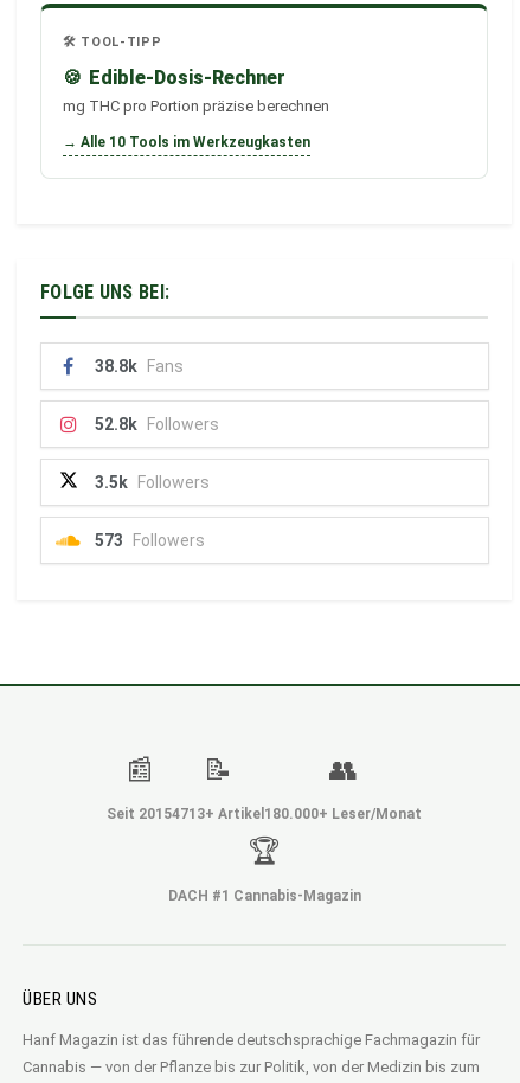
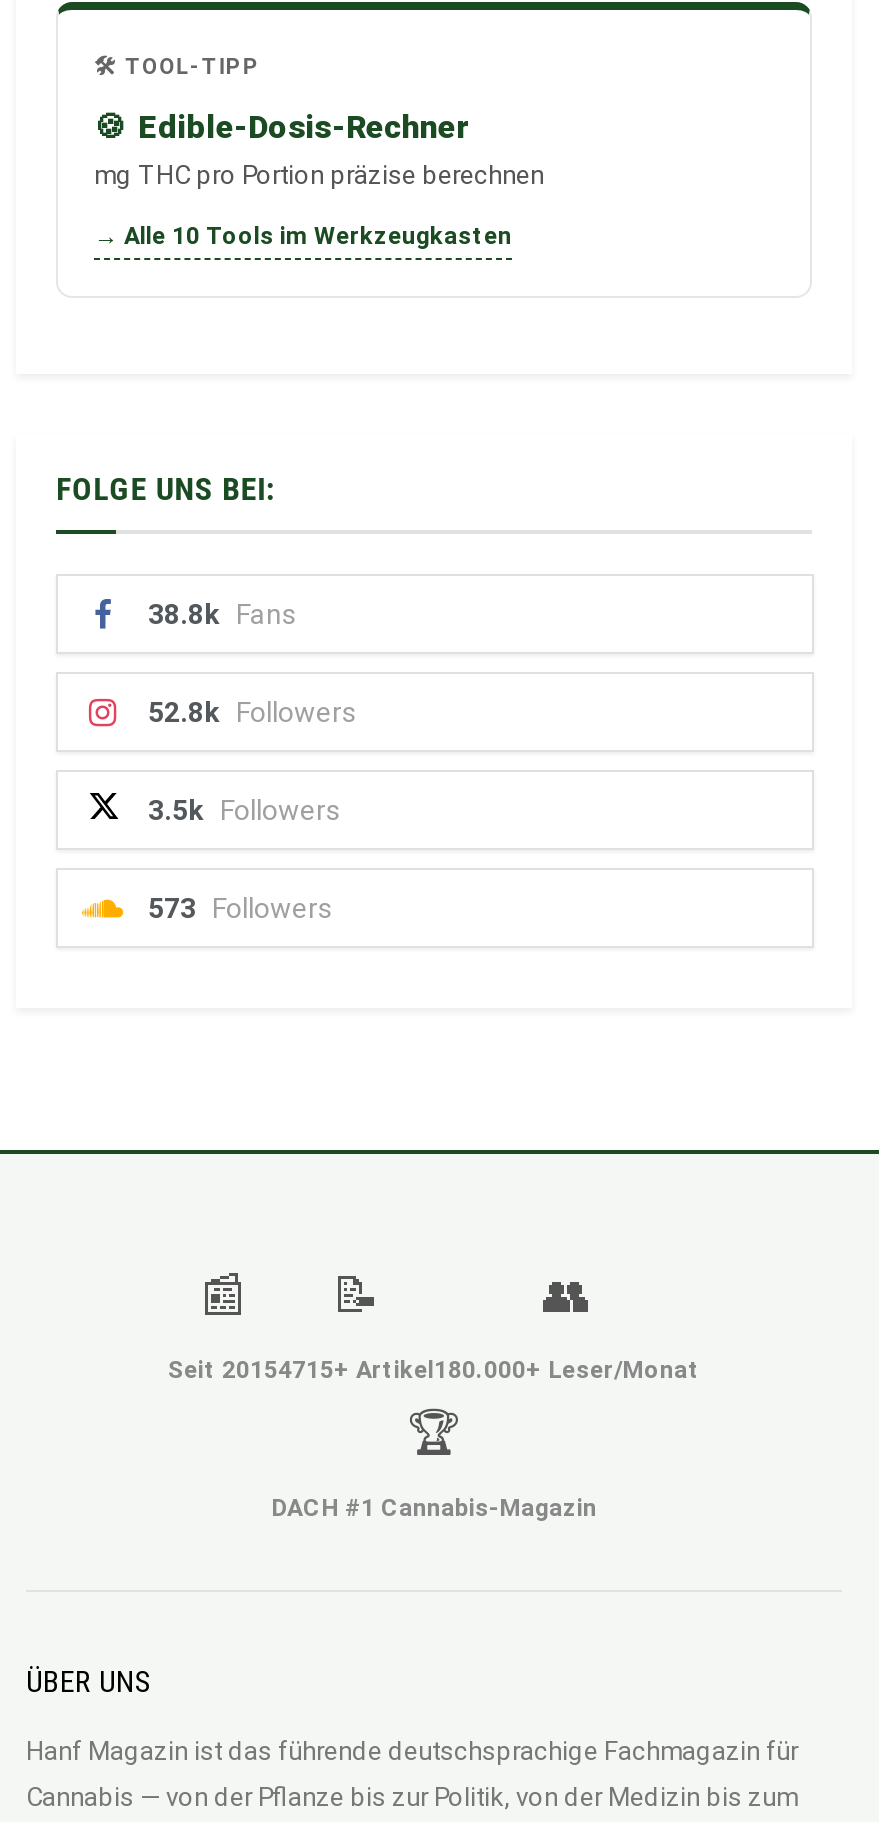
- Seit 2015 4713+ Artikel 180.000+ Leser/Monat
+ Seit 2015 4715+ Artikel 180.000+ Leser/Monat
